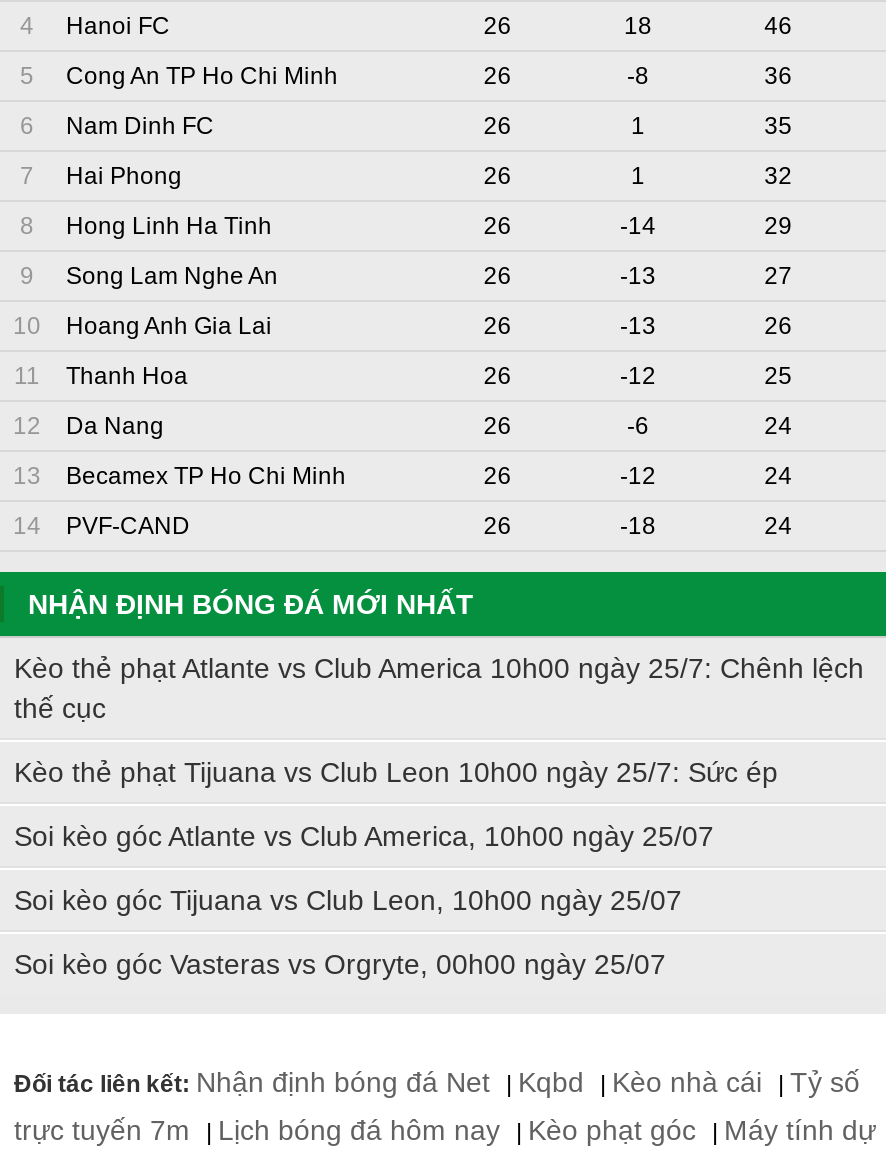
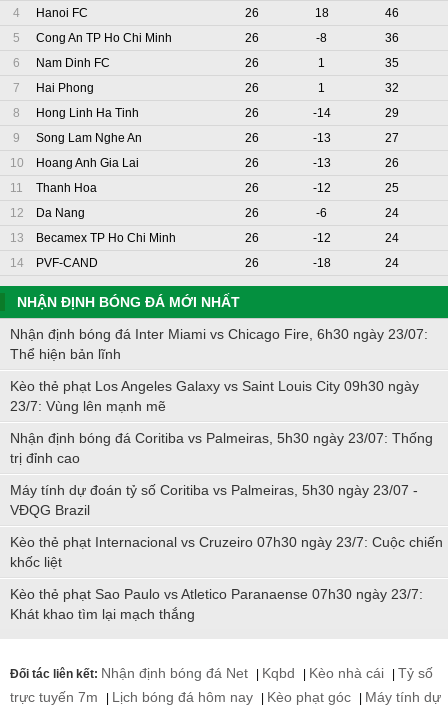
- Kèo thẻ phạt Atlante vs Club America 10h00 ngày 25/7: Chênh lệch
- thế cục
- Kèo thẻ phạt Tijuana vs Club Leon 10h00 ngày 25/7: Sức ép
- Soi kèo góc Atlante vs Club America, 10h00 ngày 25/07
- Soi kèo góc Tijuana vs Club Leon, 10h00 ngày 25/07
- Soi kèo góc Vasteras vs Orgryte, 00h00 ngày 25/07
+ Nhận định bóng đá Inter Miami vs Chicago Fire, 6h30 ngày 23/07:
+ Thể hiện bản lĩnh
+ Kèo thẻ phạt Los Angeles Galaxy vs Saint Louis City 09h30 ngày
+ 23/7: Vùng lên mạnh mẽ
+ Nhận định bóng đá Coritiba vs Palmeiras, 5h30 ngày 23/07: Thống
+ trị đỉnh cao
+ Máy tính dự đoán tỷ số Coritiba vs Palmeiras, 5h30 ngày 23/07 -
+ VĐQG Brazil
+ Kèo thẻ phạt Internacional vs Cruzeiro 07h30 ngày 23/7: Cuộc chiến
+ khốc liệt
+ Kèo thẻ phạt Sao Paulo vs Atletico Paranaense 07h30 ngày 23/7:
+ Khát khao tìm lại mạch thắng
